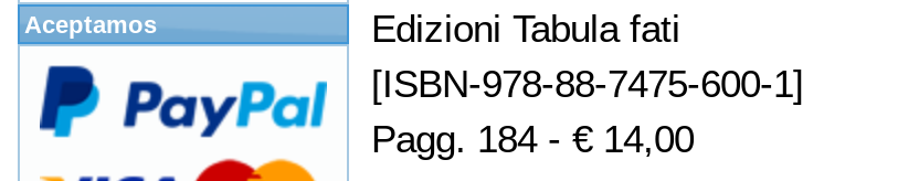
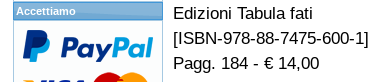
- Aceptamos
+ Accettiamo
